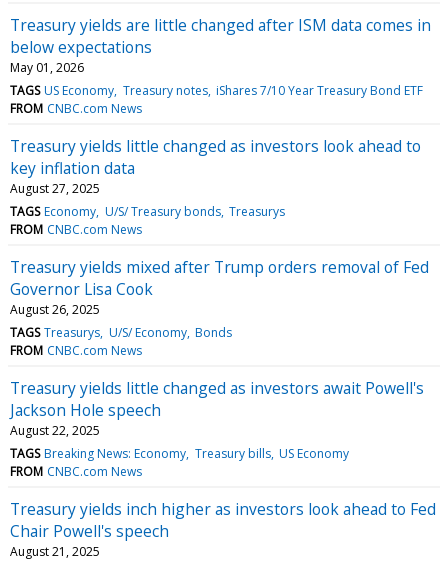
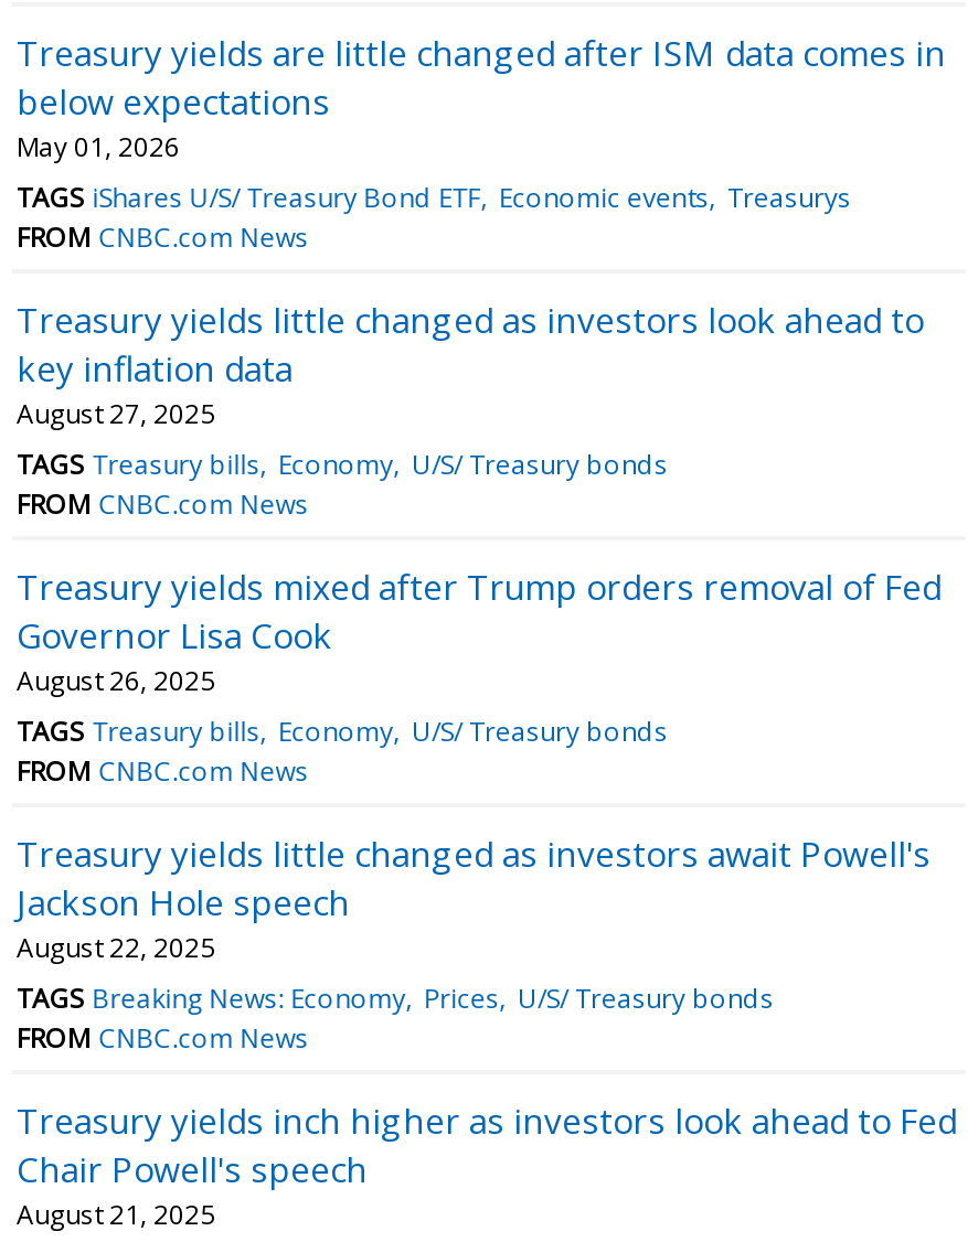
- TAGS US Economy Treasury notes iShares 7/10 Year Treasury Bond ETF
+ TAGS iShares U/S/ Treasury Bond ETF Economic events Treasurys

- TAGS Economy U/S/ Treasury bonds Treasurys
+ TAGS Treasury bills Economy U/S/ Treasury bonds

- TAGS Treasurys U/S/ Economy Bonds
+ TAGS Treasury bills Economy U/S/ Treasury bonds

- TAGS Breaking News: Economy Treasury bills US Economy
+ TAGS Breaking News: Economy Prices U/S/ Treasury bonds
